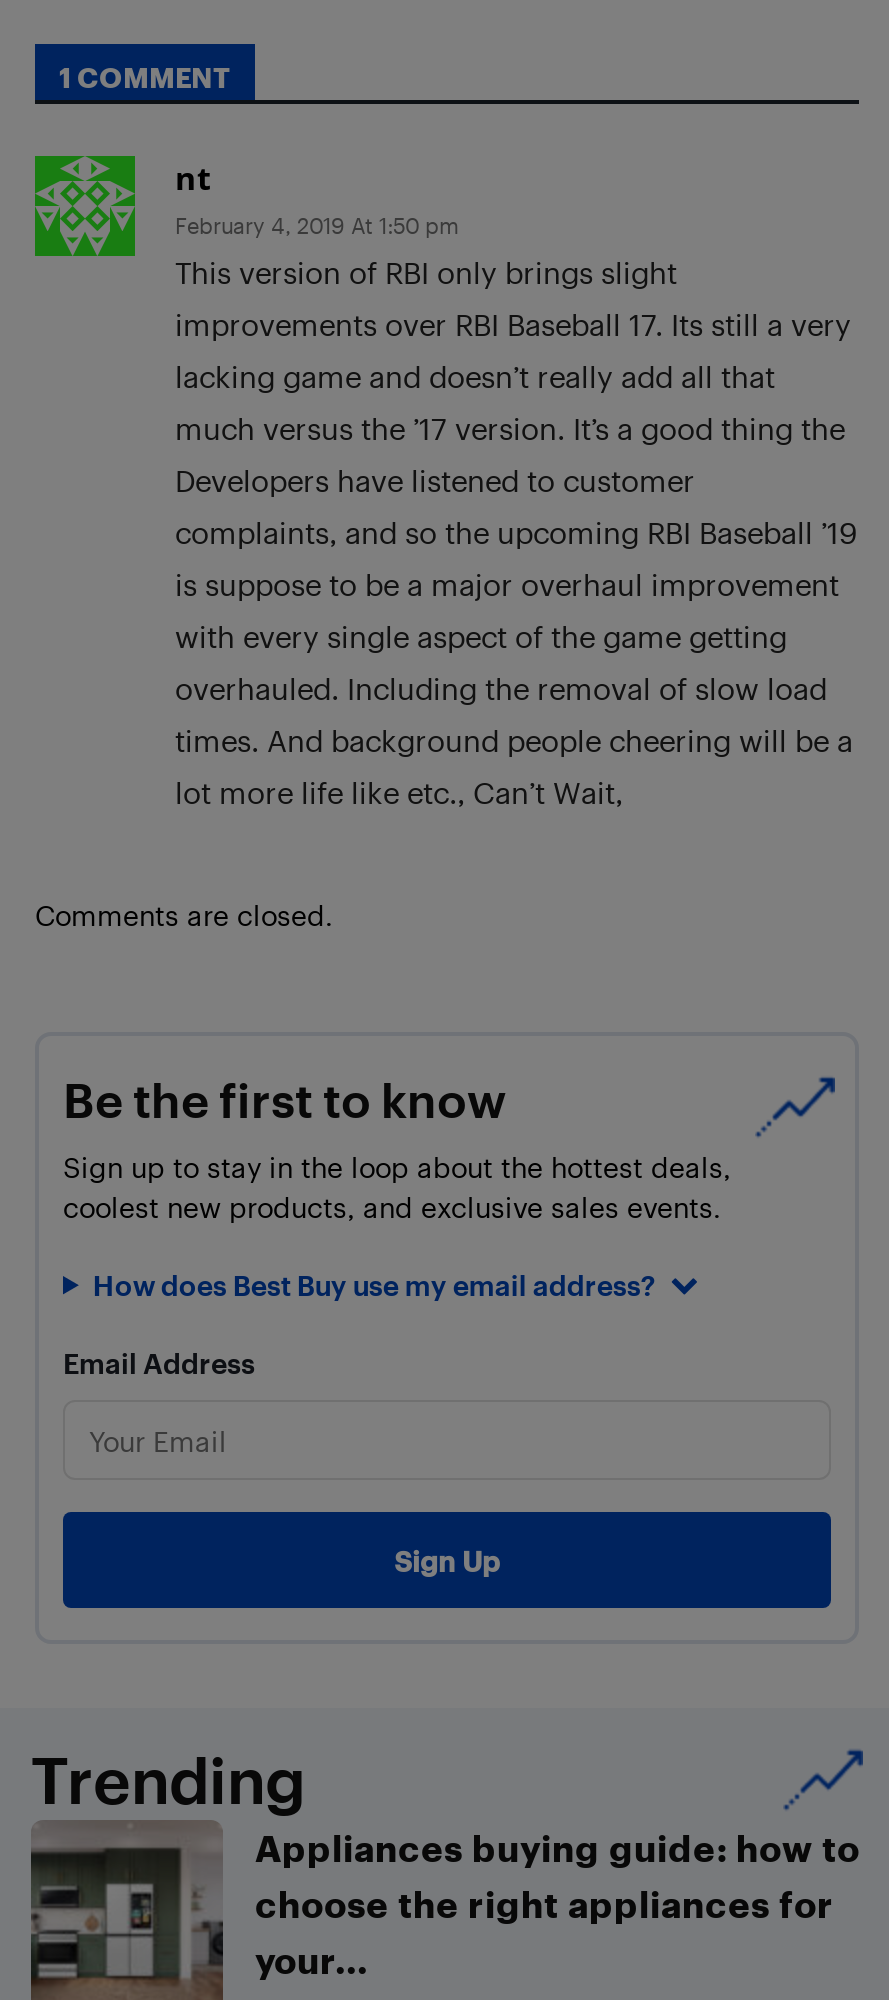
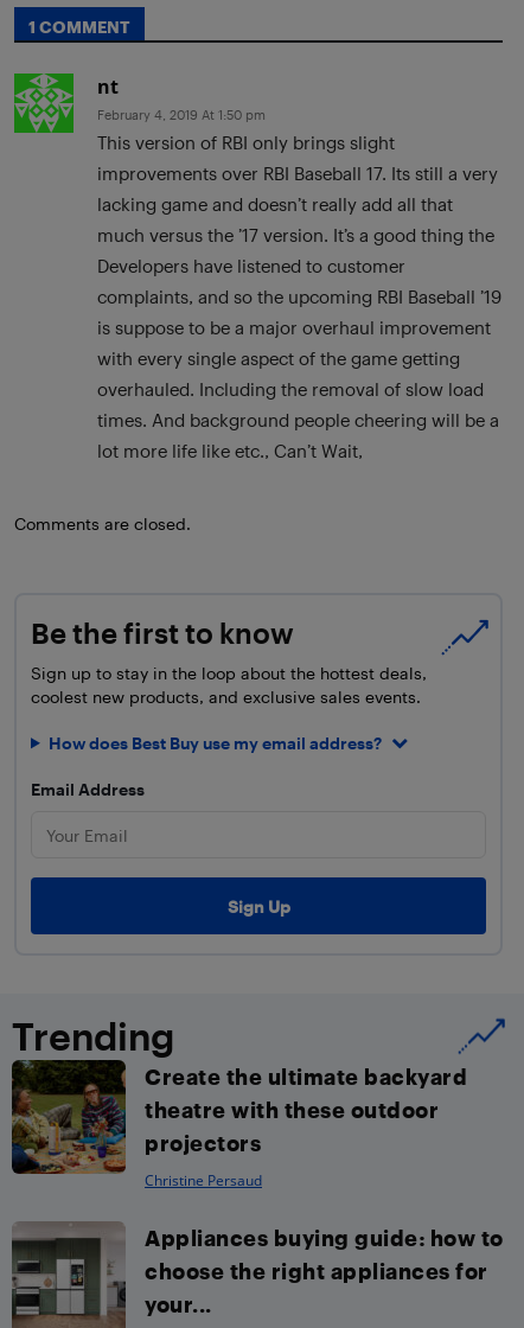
+ [image]
+ Create the ultimate backyard
+ theatre with these outdoor
+ projectors
+ Christine Persaud
